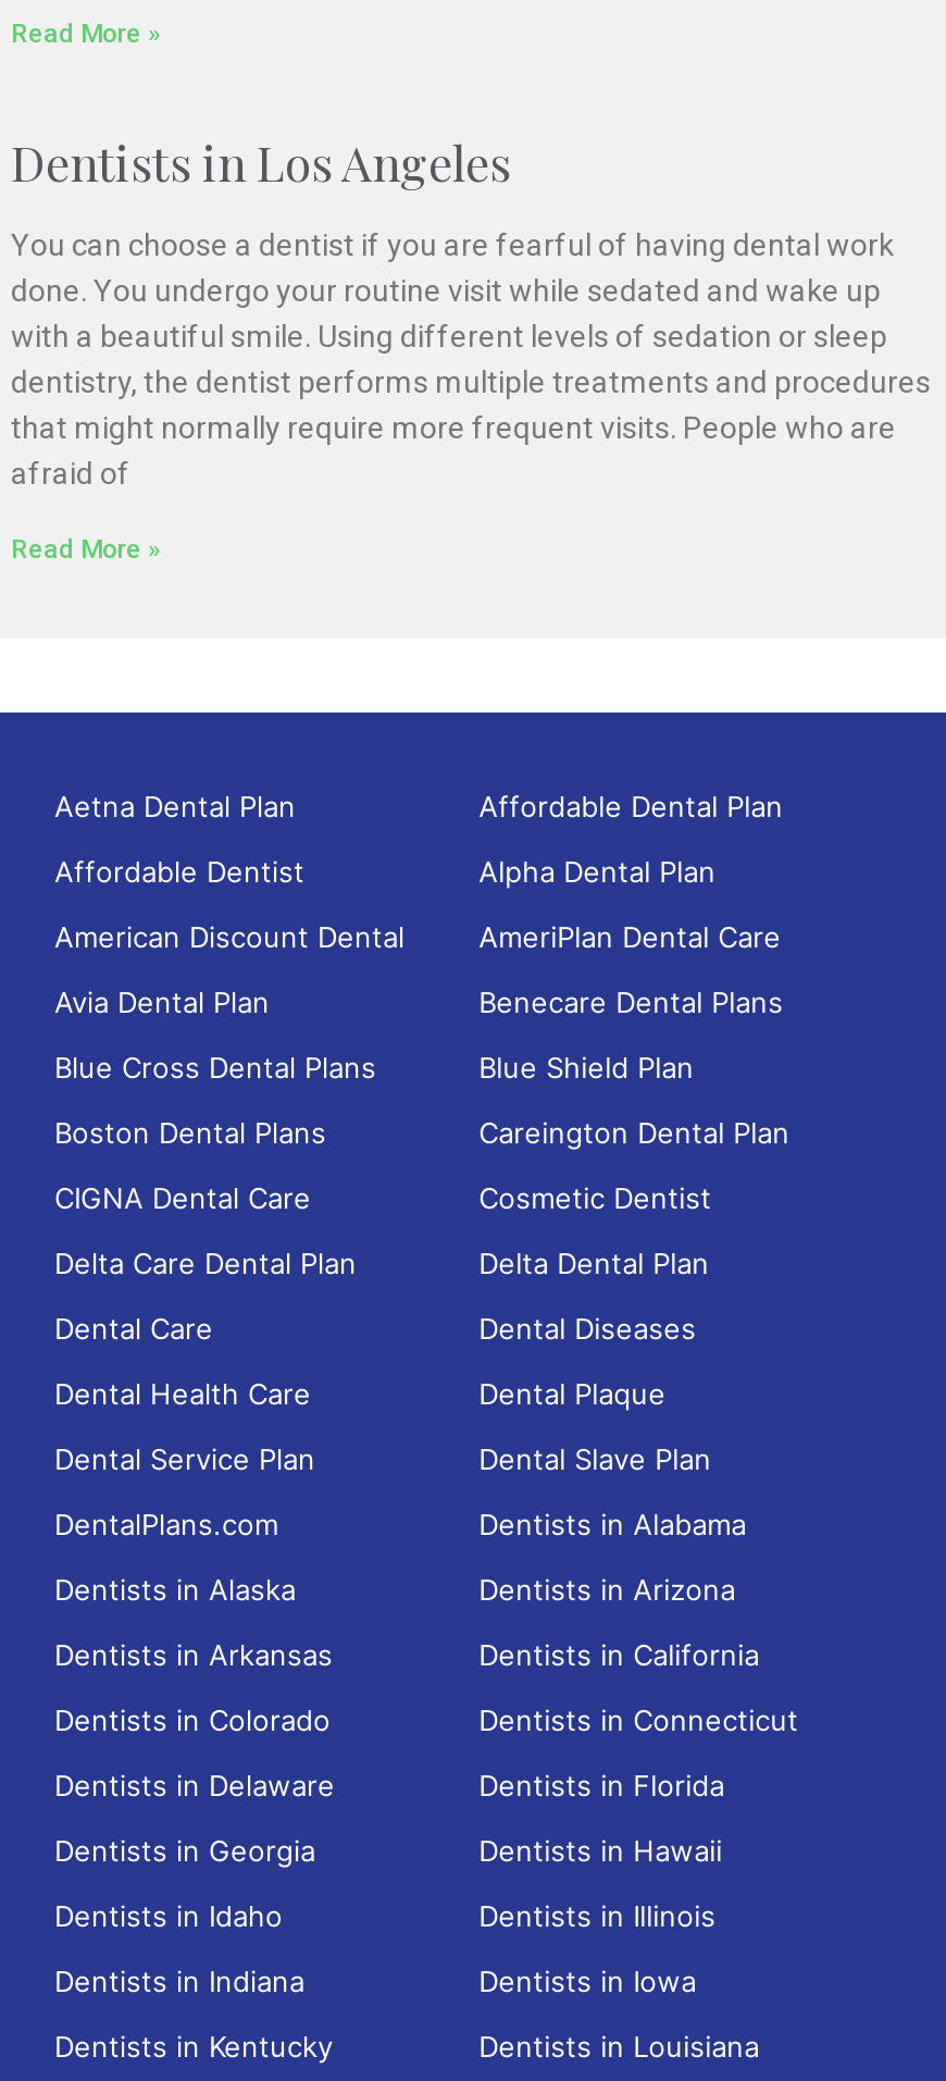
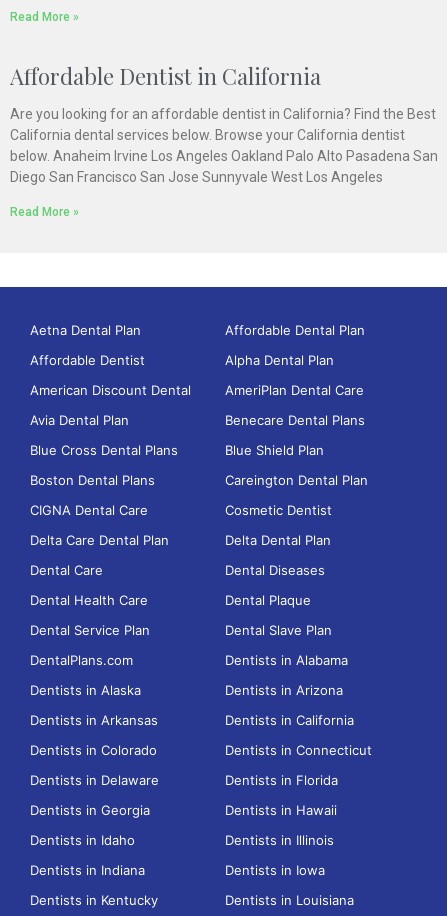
- Dentists in Los Angeles
+ Affordable Dentist in California

- You can choose a dentist if you are fearful of having dental work
- done. You undergo your routine visit while sedated and wake up
- with a beautiful smile. Using different levels of sedation or sleep
- dentistry, the dentist performs multiple treatments and procedures
- that might normally require more frequent visits. People who are
- afraid of
+ Are you looking for an affordable dentist in California? Find the Best
+ California dental services below. Browse your California dentist
+ below. Anaheim Irvine Los Angeles Oakland Palo Alto Pasadena San
+ Diego San Francisco San Jose Sunnyvale West Los Angeles
